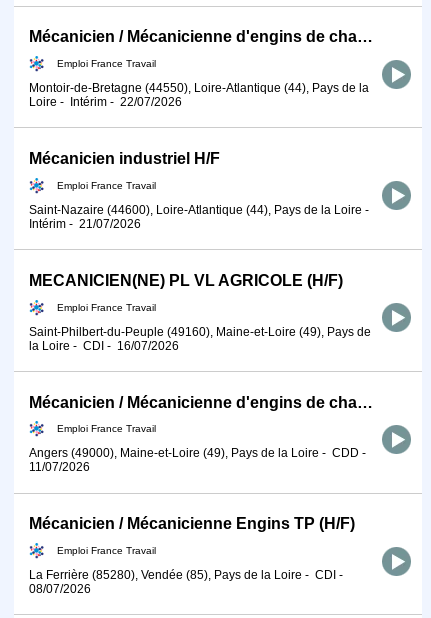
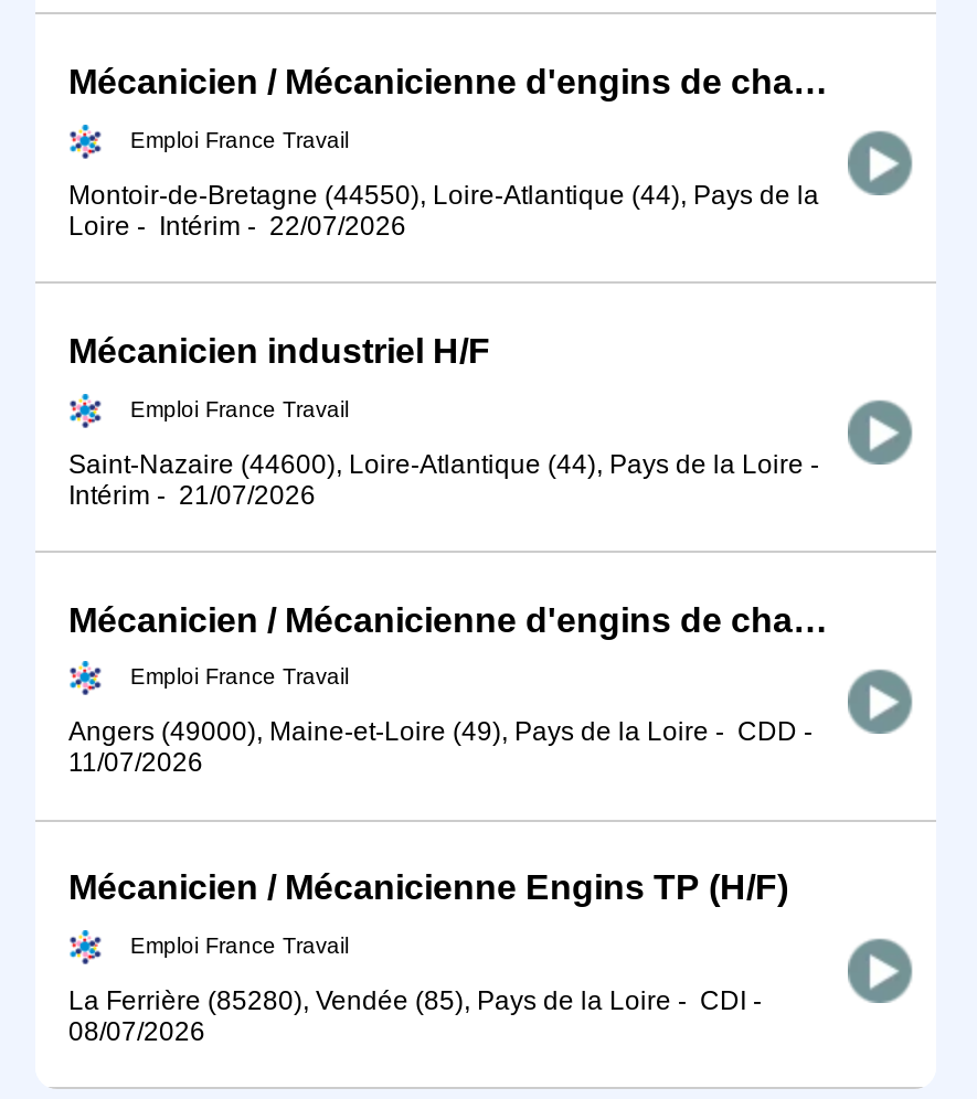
- MECANICIEN(NE) PL VL AGRICOLE (H/F)
- Emploi France Travail
- Saint-Philbert-du-Peuple (49160), Maine-et-Loire (49), Pays de
- la Loire - CDI - 16/07/2026
